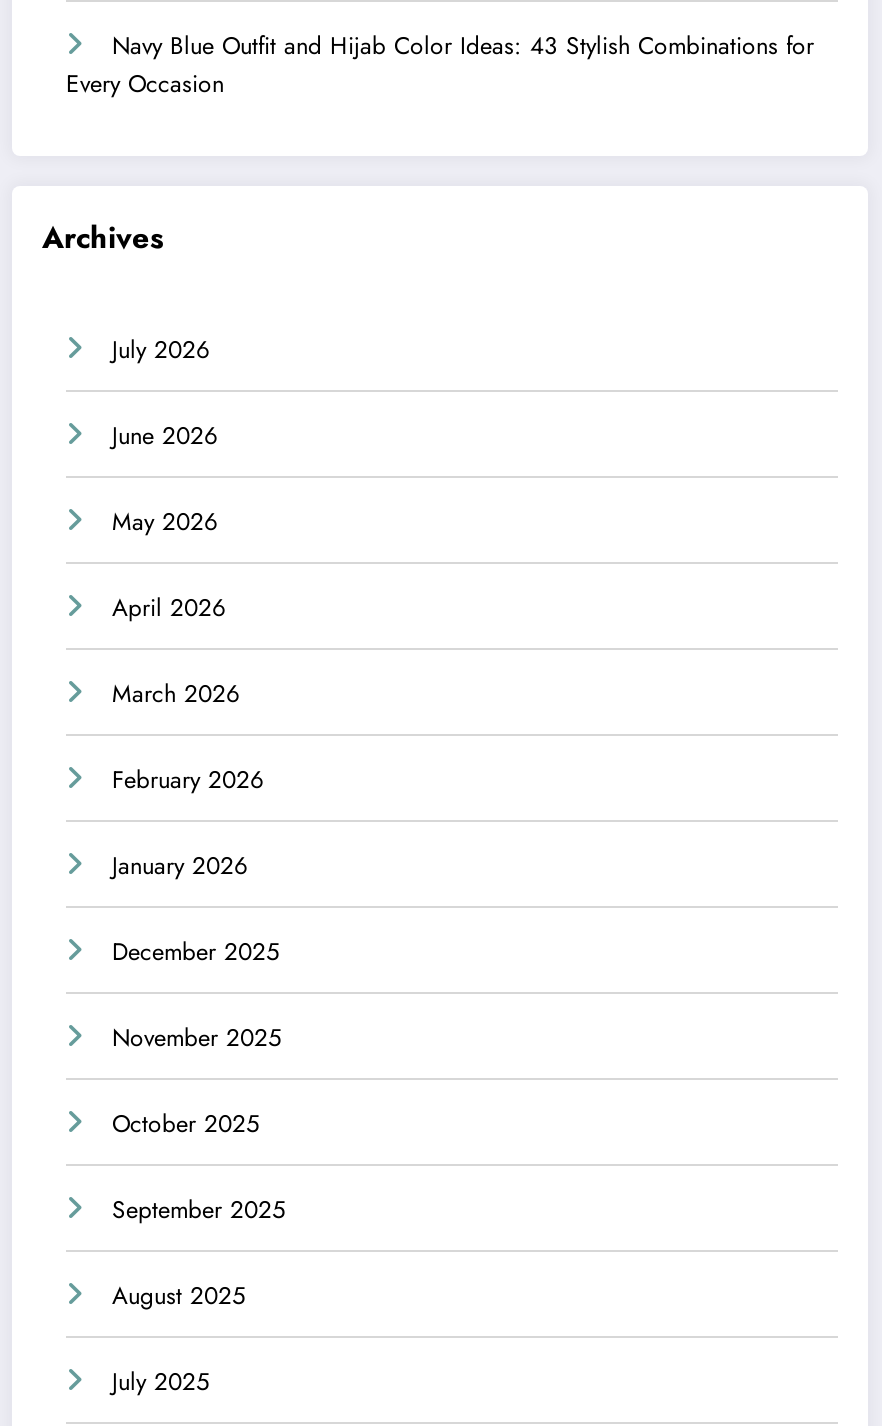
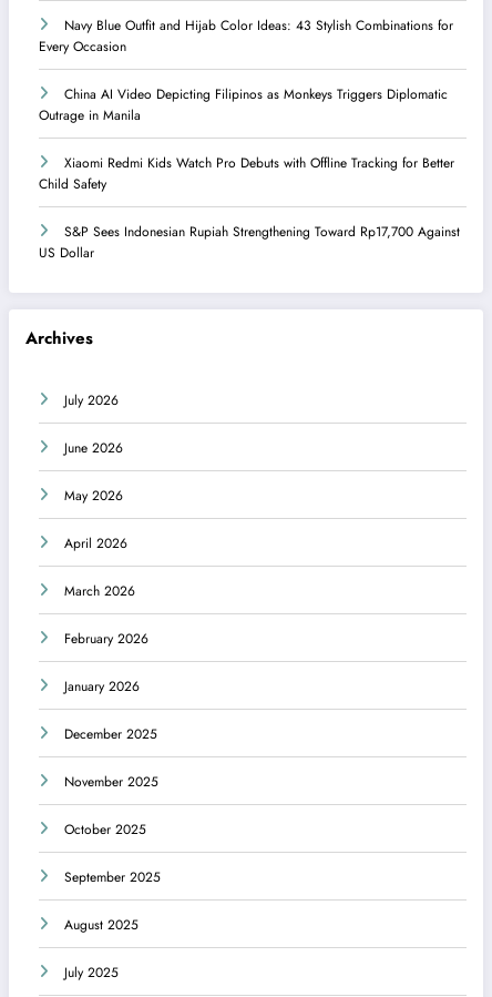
+ China AI Video Depicting Filipinos as Monkeys Triggers Diplomatic
+ Outrage in Manila
+ Xiaomi Redmi Kids Watch Pro Debuts with Offline Tracking for Better
+ Child Safety
+ S&P Sees Indonesian Rupiah Strengthening Toward Rp17,700 Against
+ US Dollar
